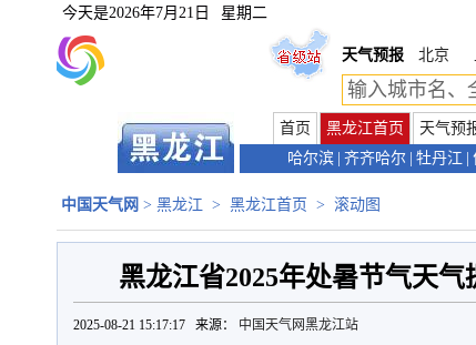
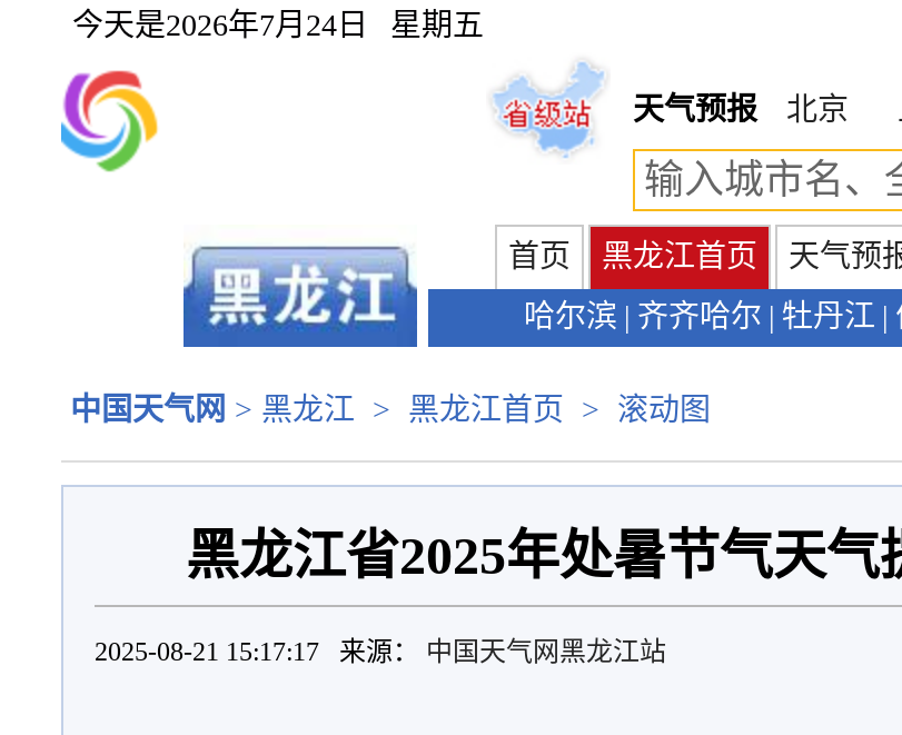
- 今天是2026年7月21日
+ 今天是2026年7月24日

- 星期二
+ 星期五
